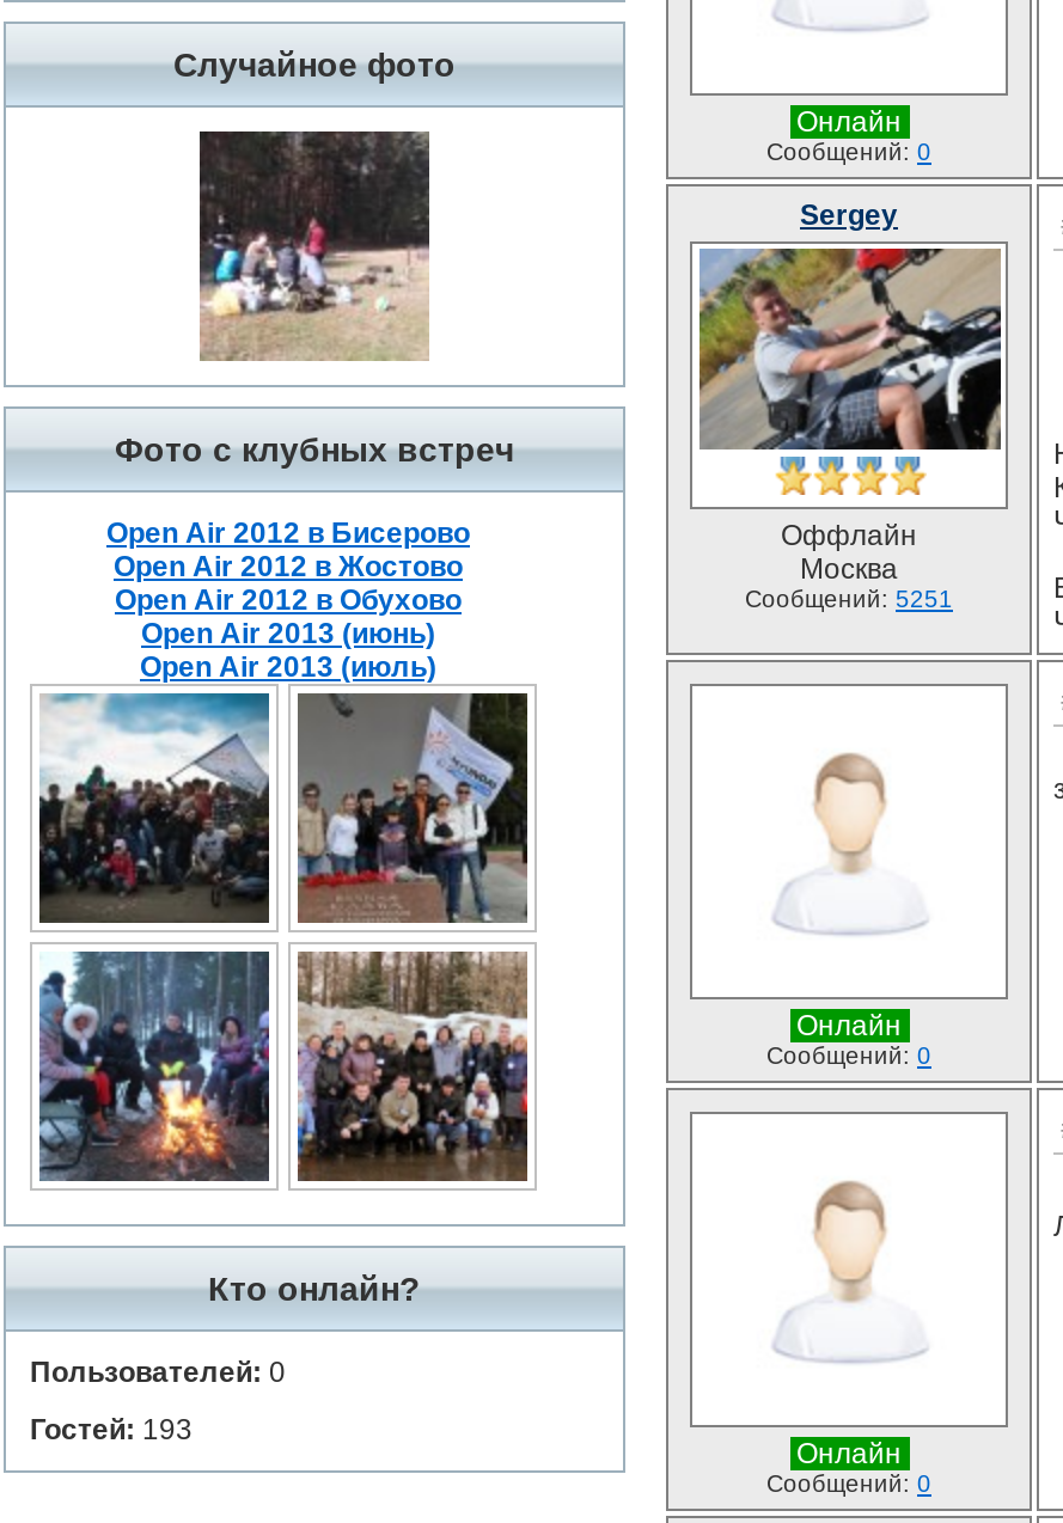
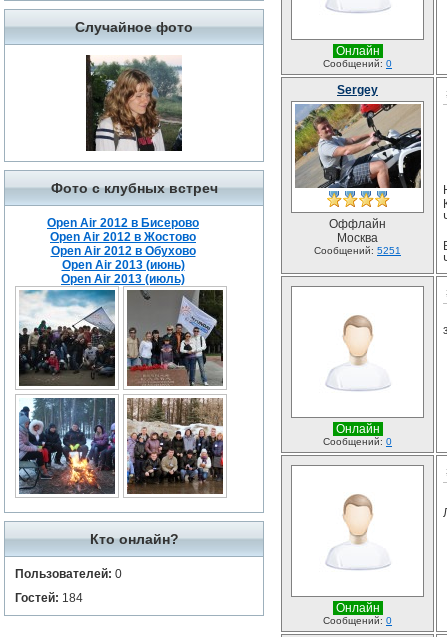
- [image]
+ [image]

- Гостей: 193
+ Гостей: 184
